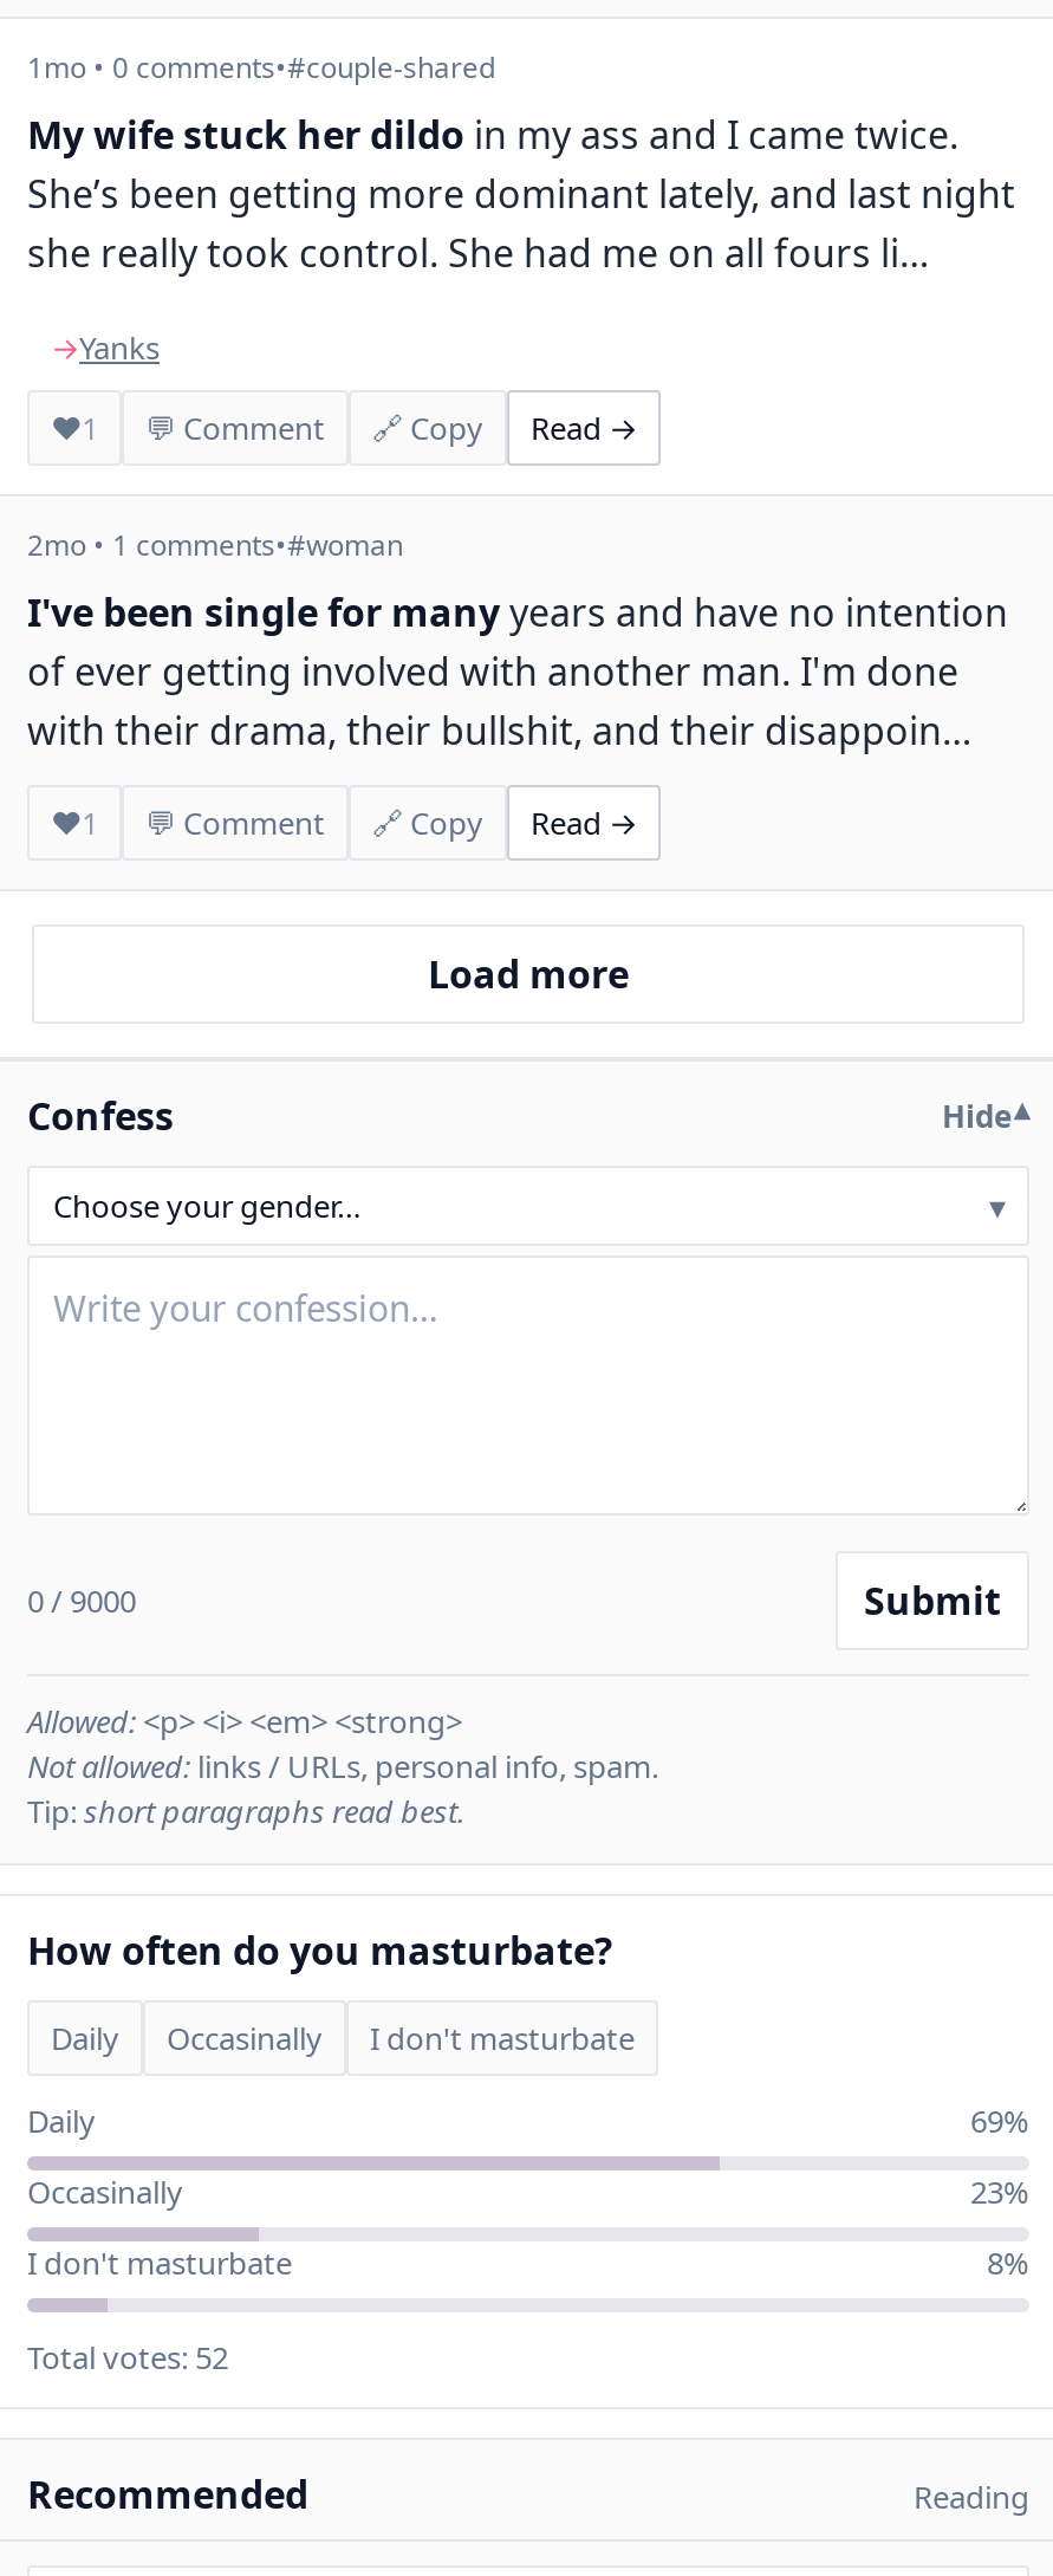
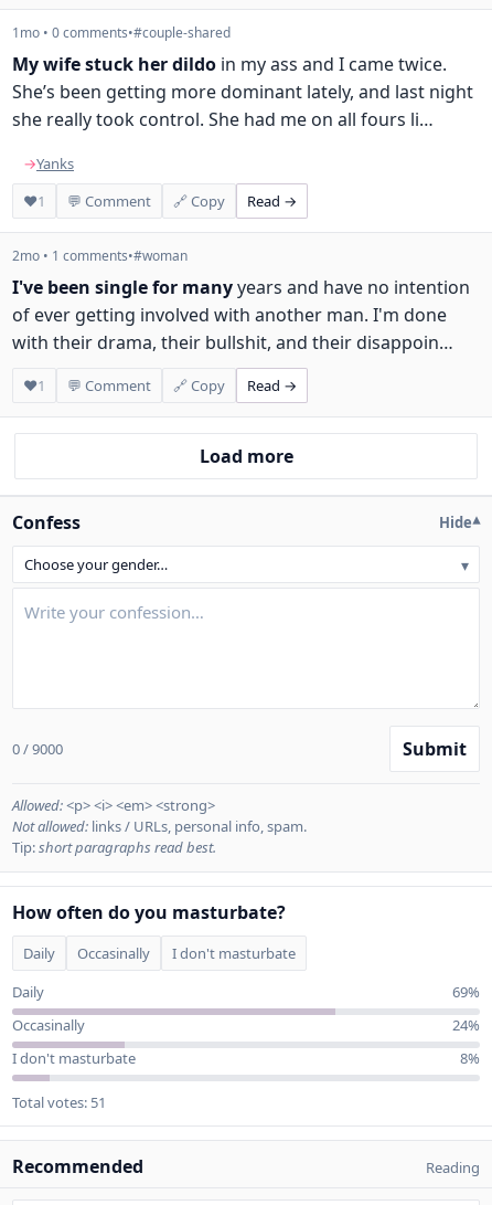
- 23%
+ 24%

- Total votes: 52
+ Total votes: 51
